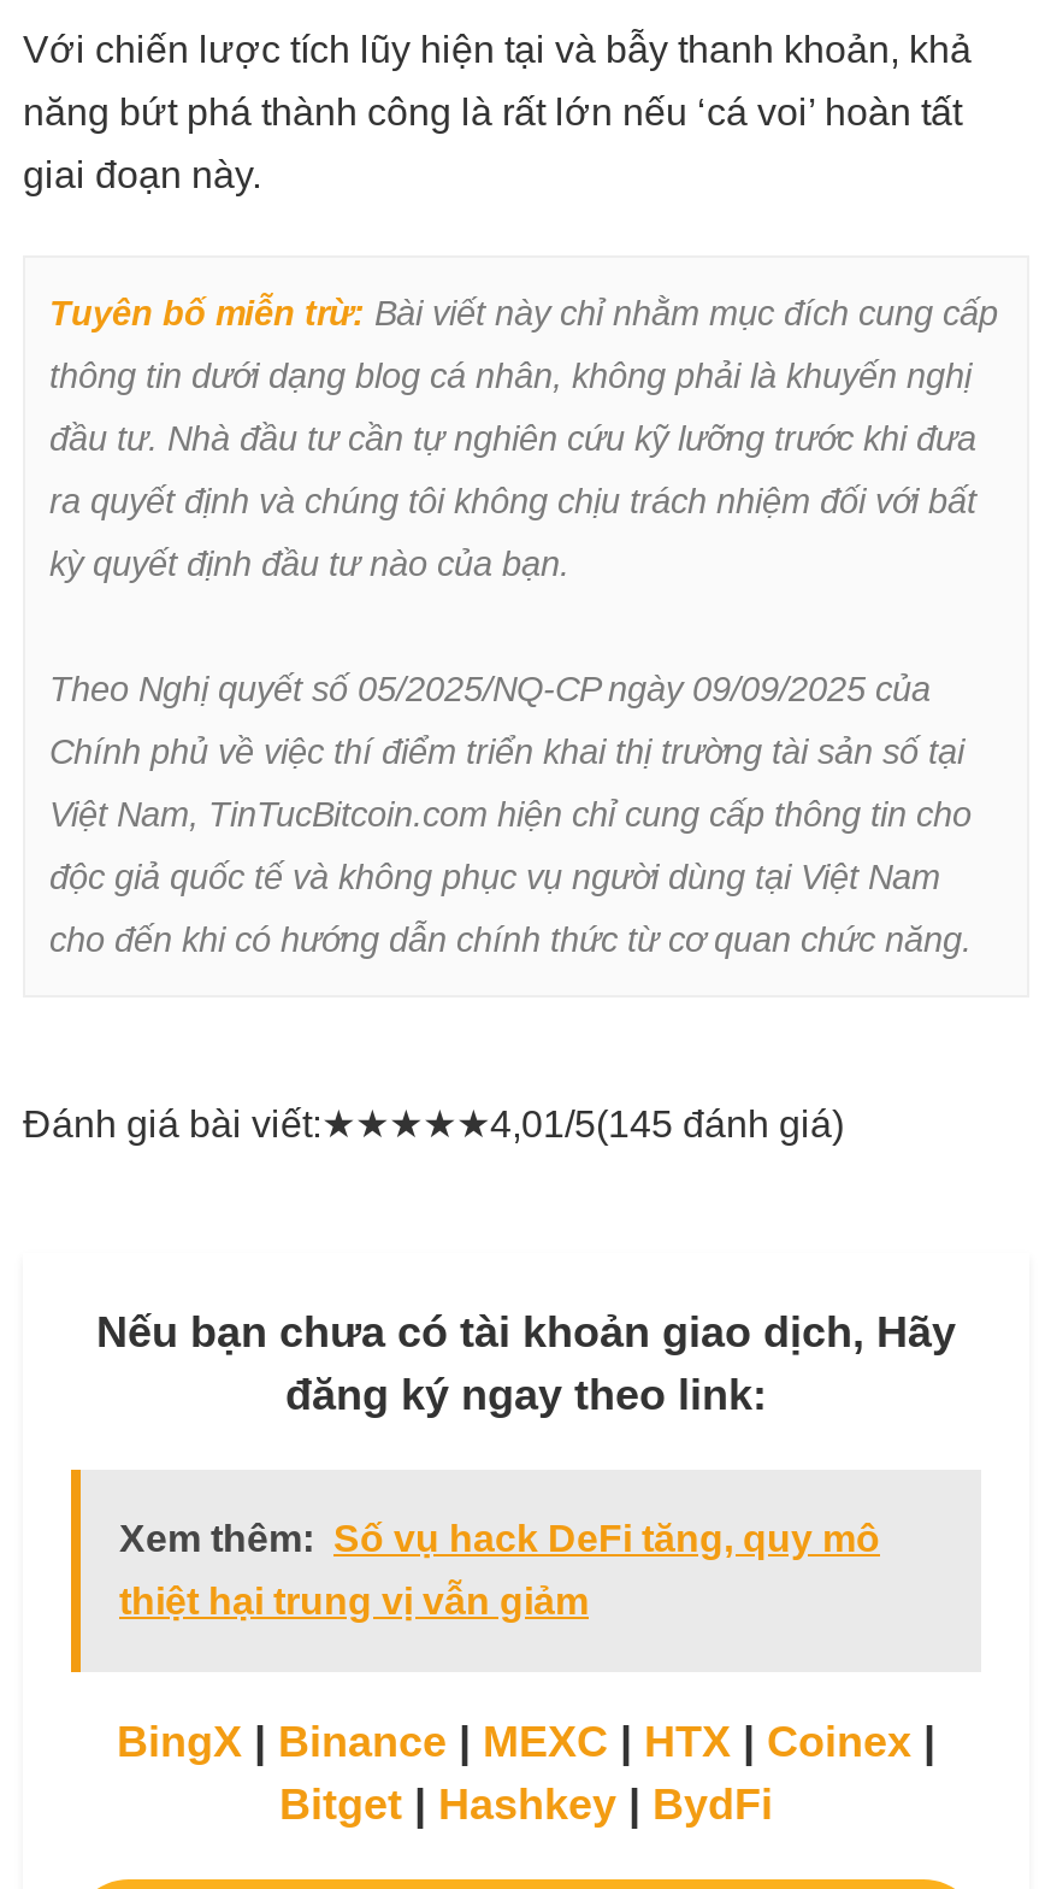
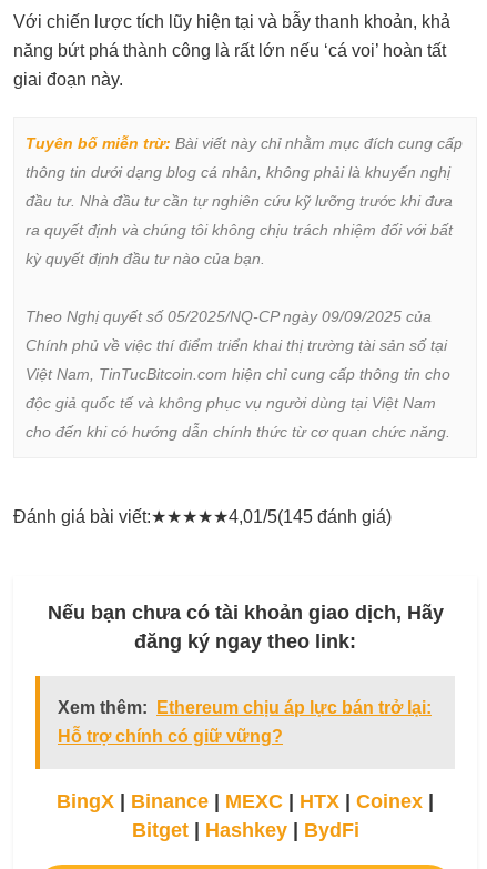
- Xem thêm: Số vụ hack DeFi tăng, quy mô
+ Xem thêm: Ethereum chịu áp lực bán trở lại:

- thiệt hại trung vị vẫn giảm
+ Hỗ trợ chính có giữ vững?
